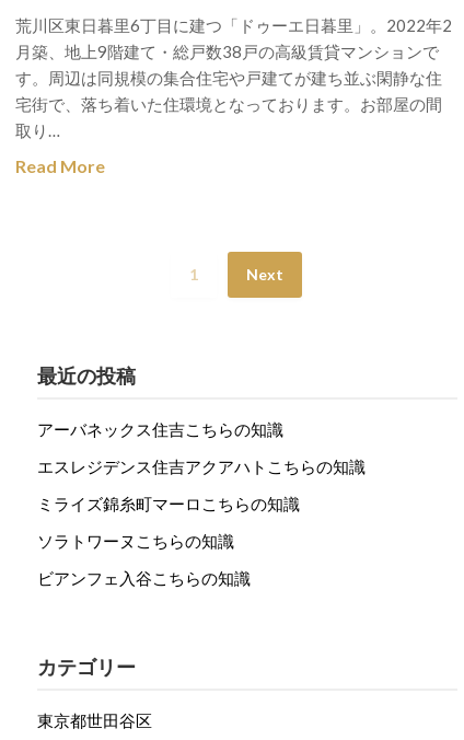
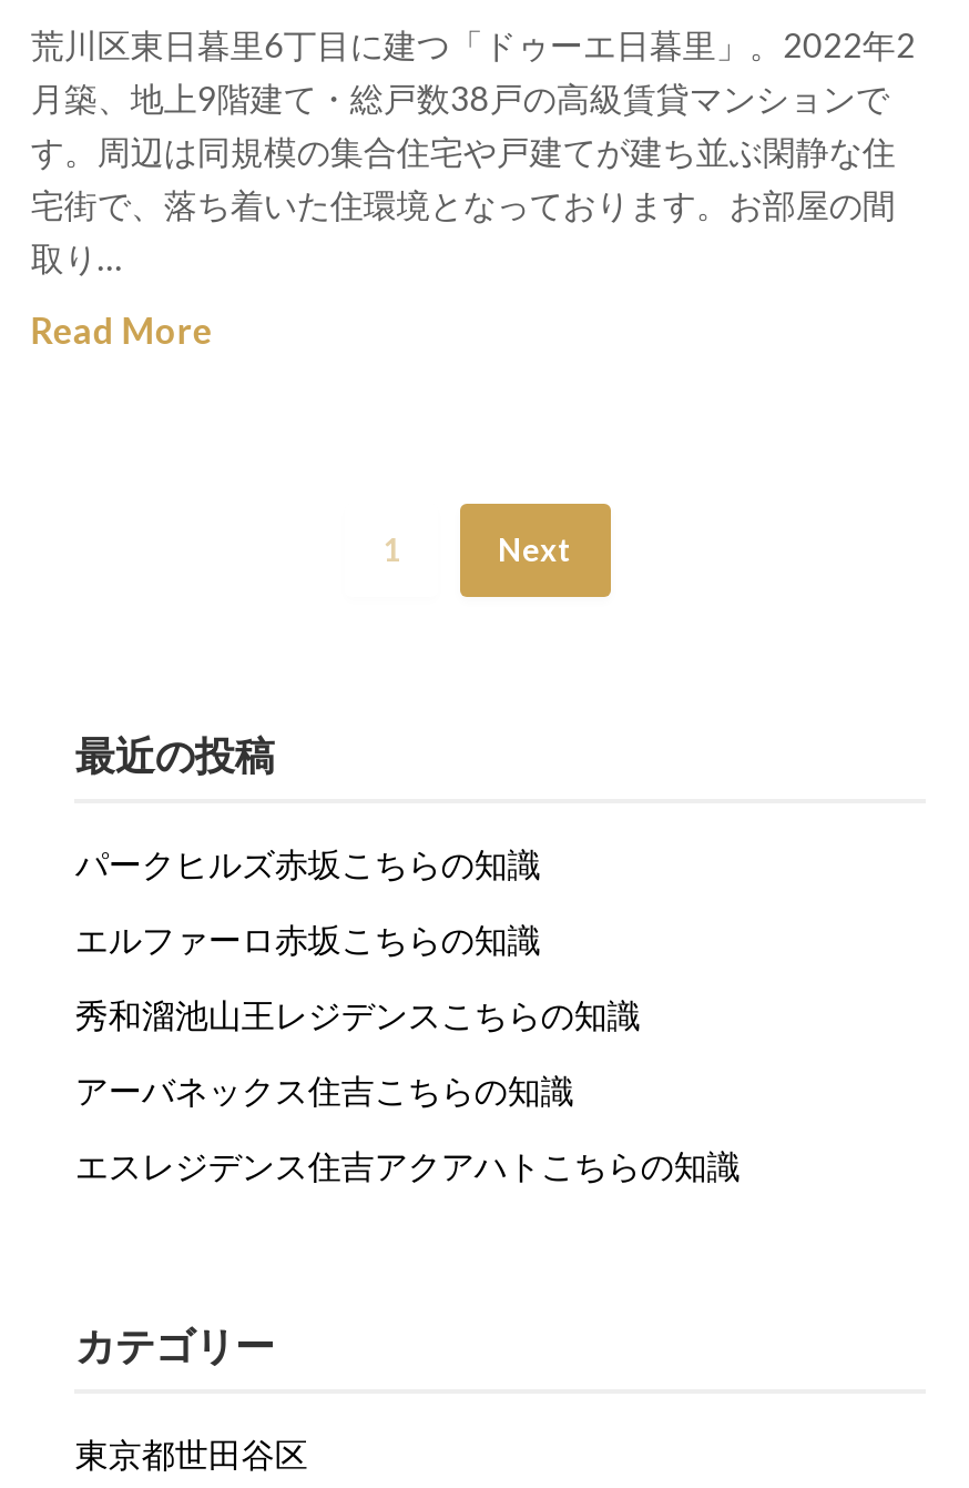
+ パークヒルズ赤坂こちらの知識
+ エルファーロ赤坂こちらの知識
+ 秀和溜池山王レジデンスこちらの知識

moved down: アーバネックス住吉こちらの知識 | エスレジデンス住吉アクアハトこちらの知識

- ミライズ錦糸町マーロこちらの知識
- ソラトワーヌこちらの知識
- ビアンフェ入谷こちらの知識
